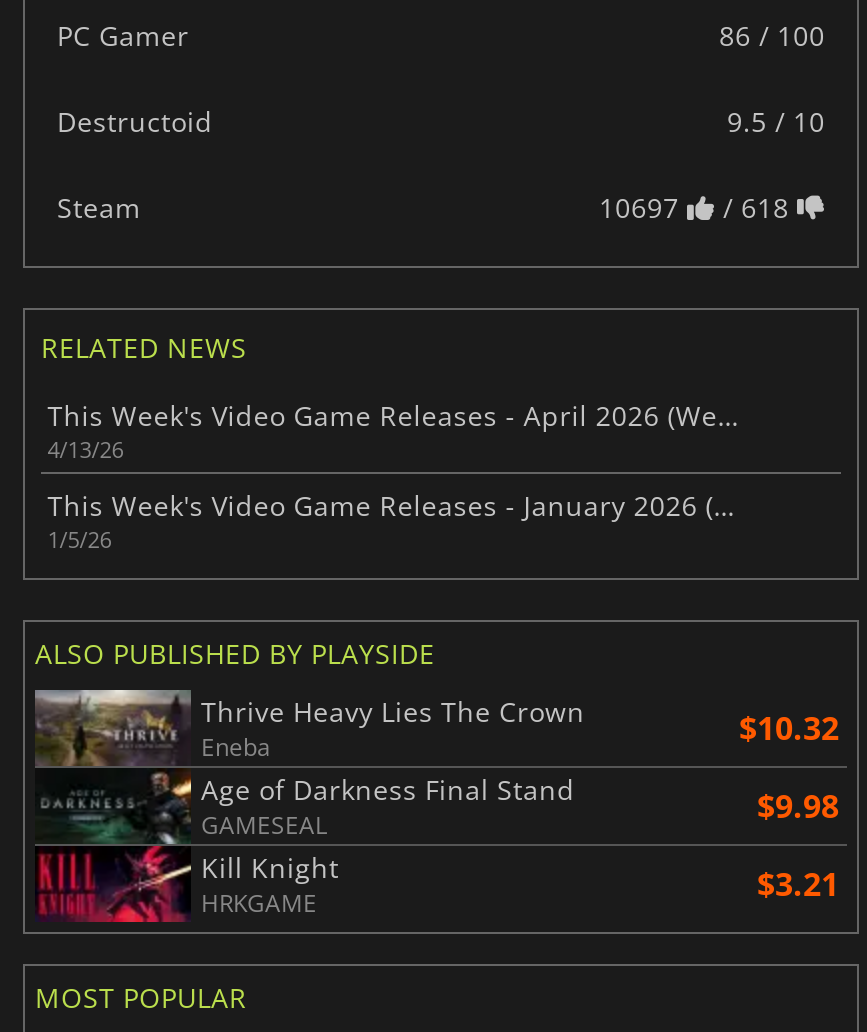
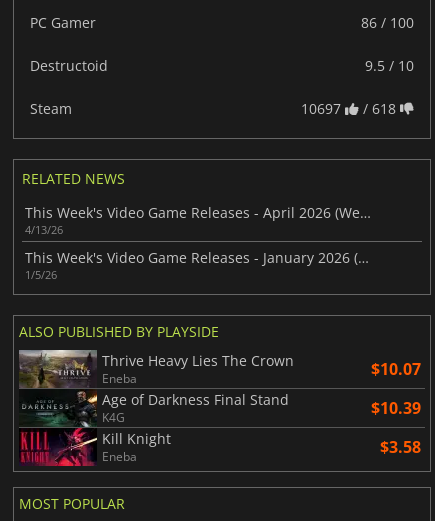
- $10.32
+ $10.07

- GAMESEAL
- $9.98
+ K4G
+ $10.39

- HRKGAME
- $3.21
+ Eneba
+ $3.58
